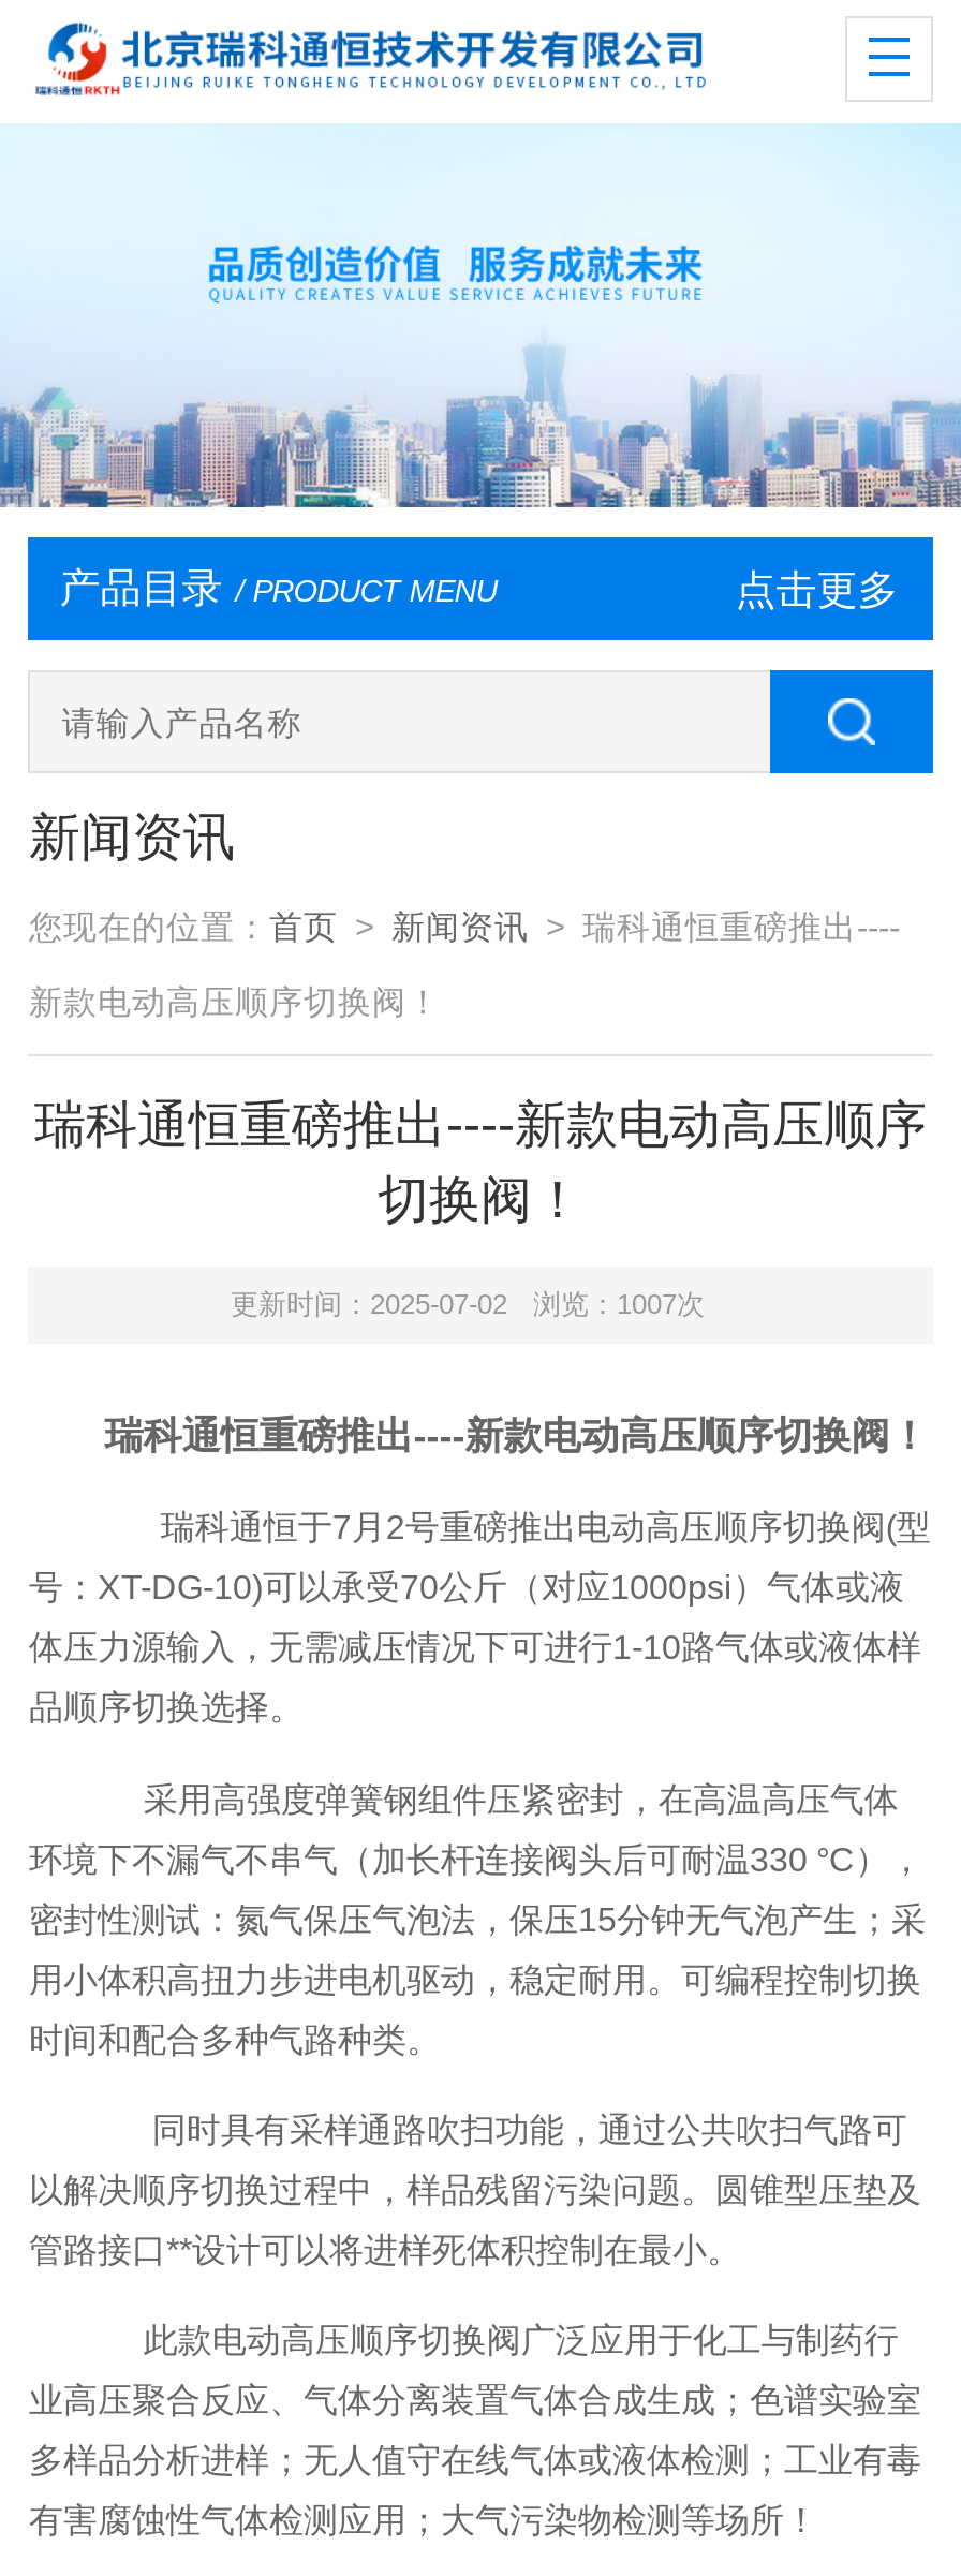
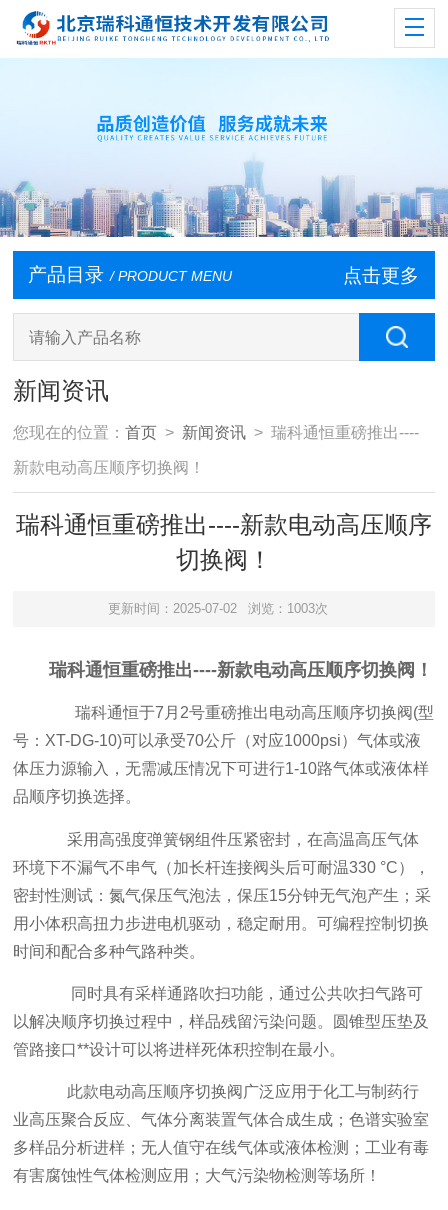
- 更新时间：2025-07-02 浏览：1007次
+ 更新时间：2025-07-02 浏览：1003次
